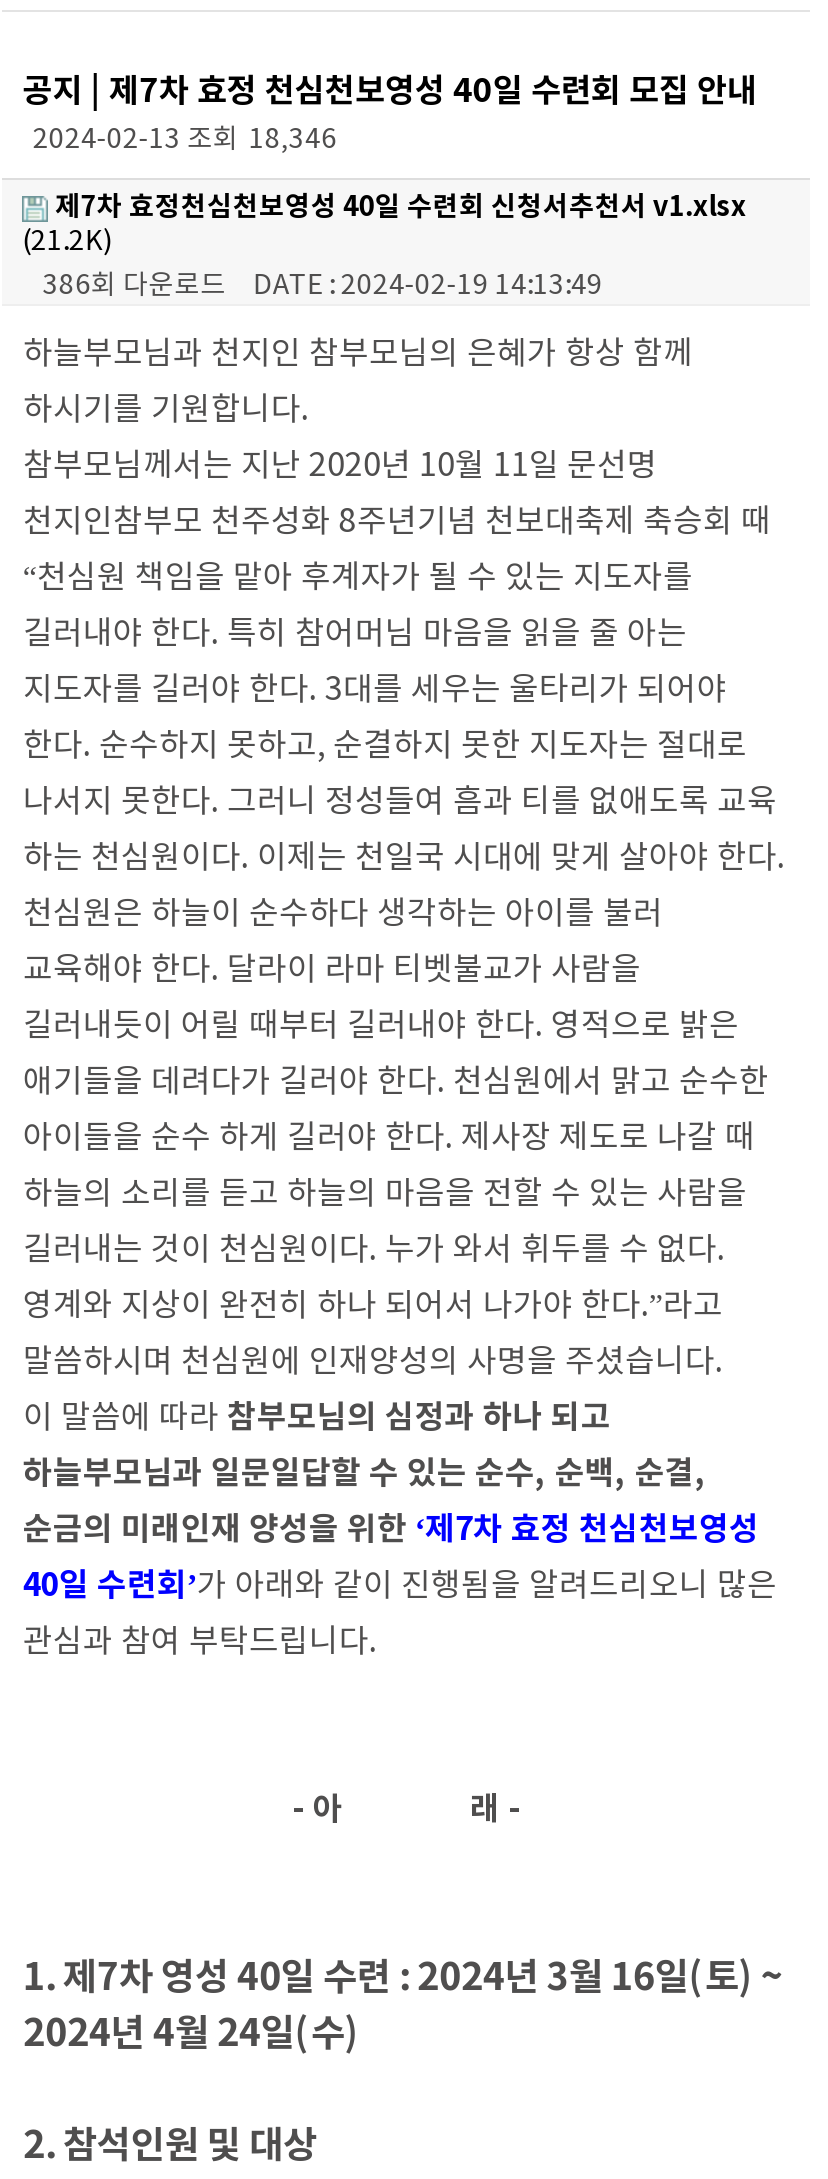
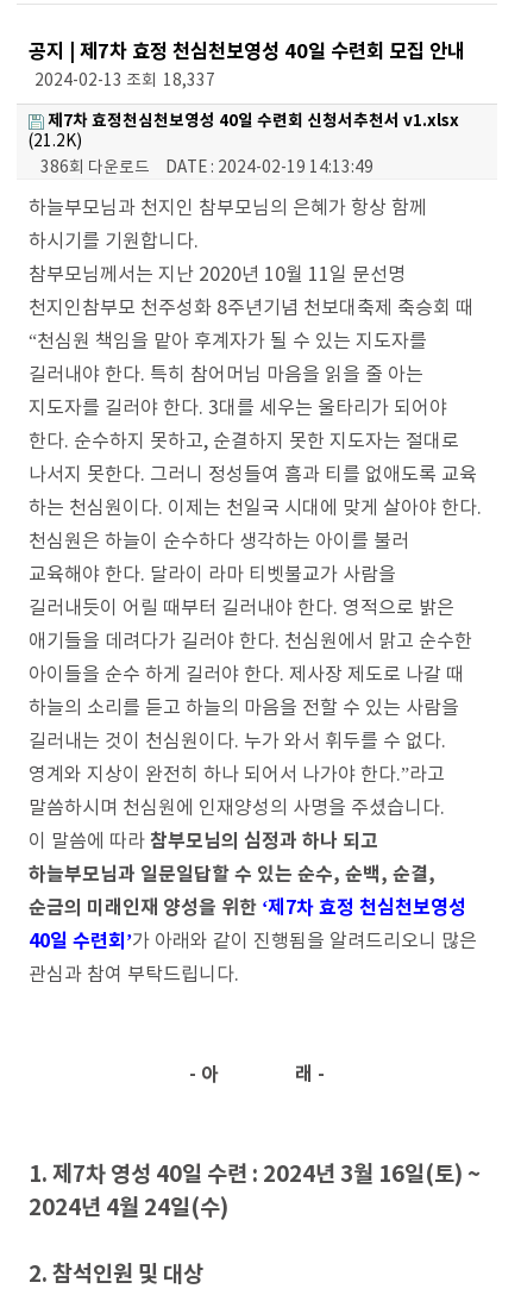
- 2024-02-13 조회 18,346
+ 2024-02-13 조회 18,337
